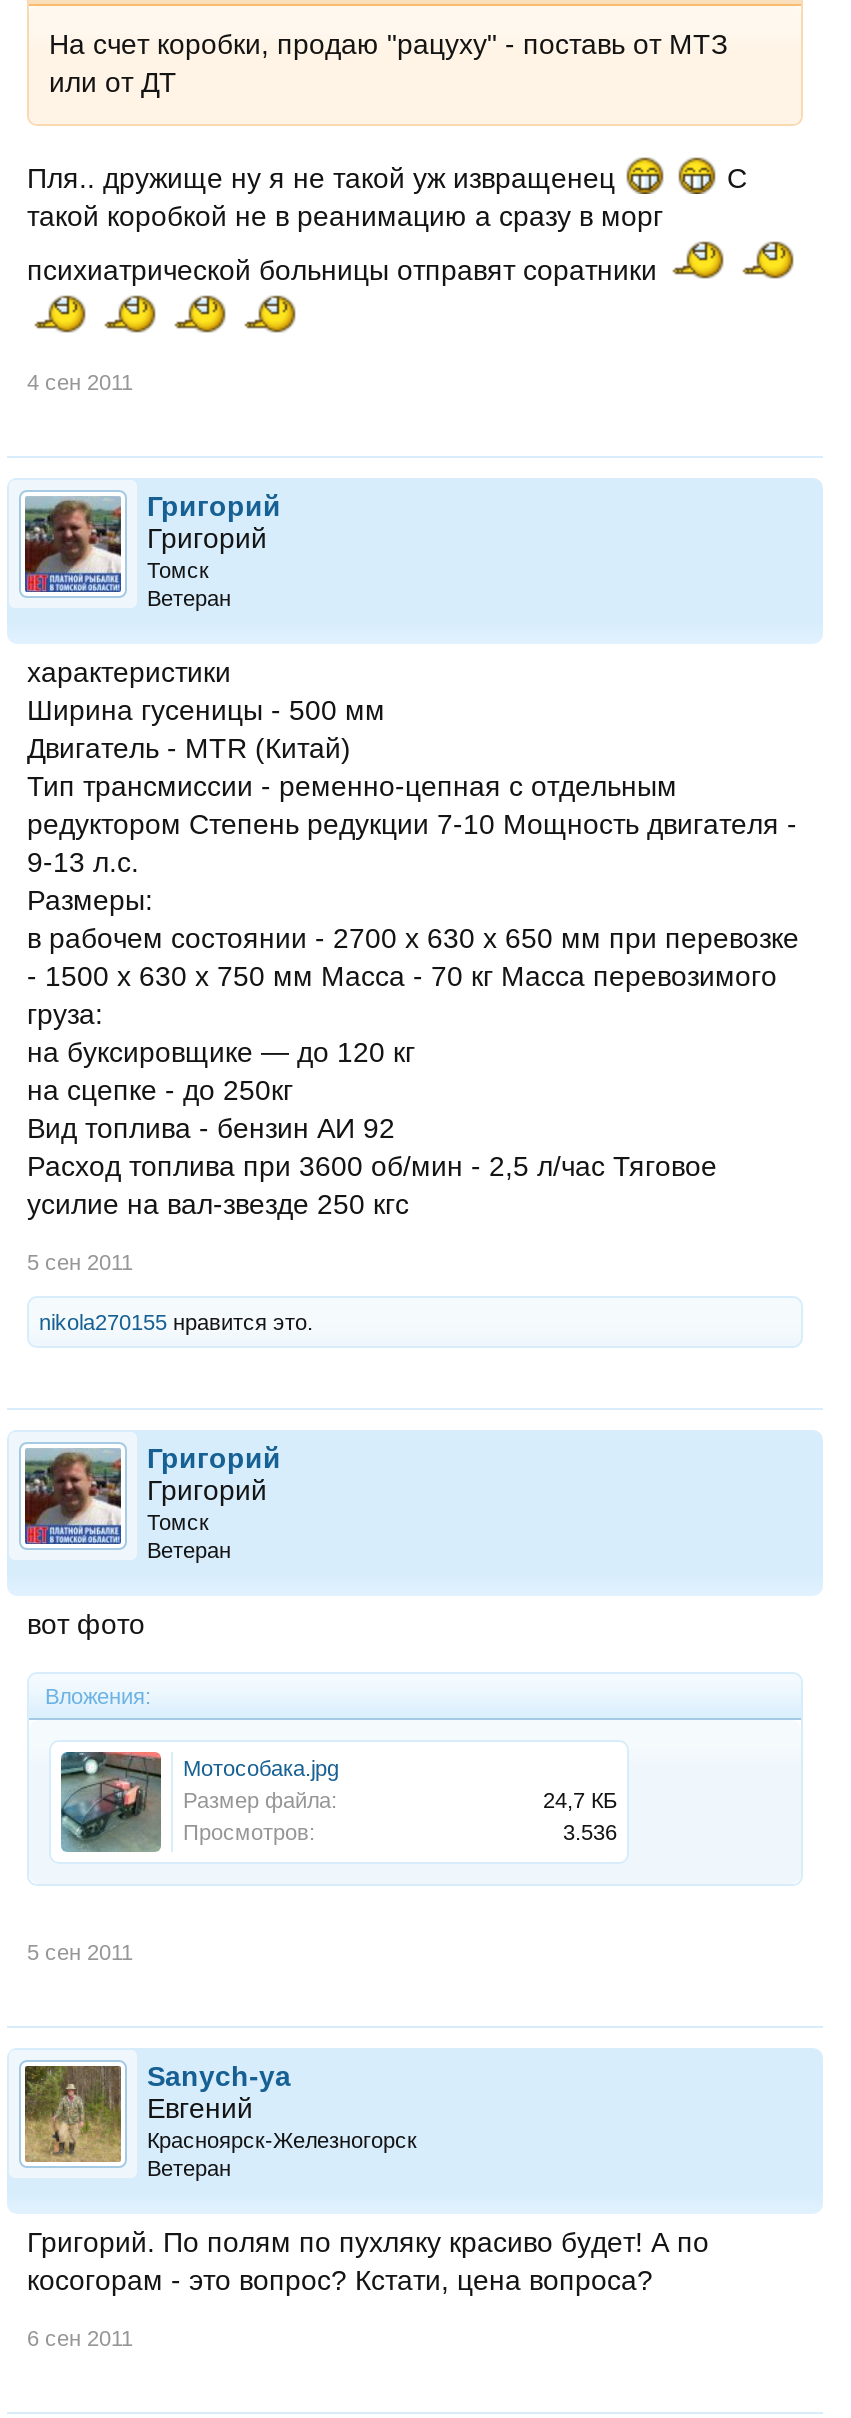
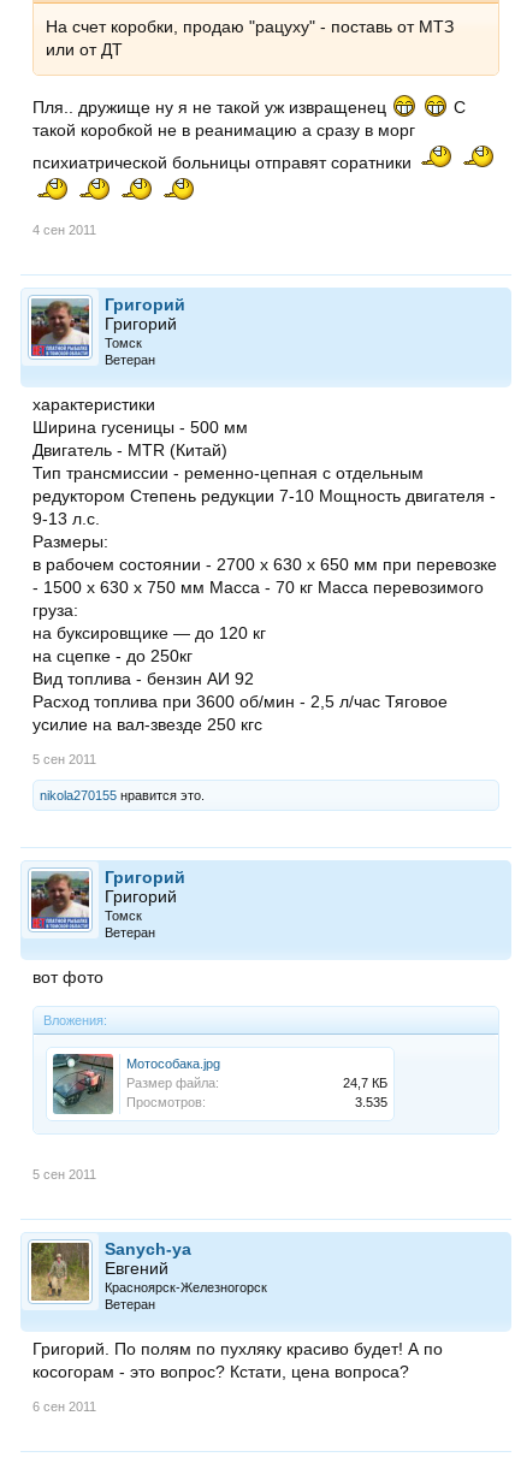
- 3.536
+ 3.535
